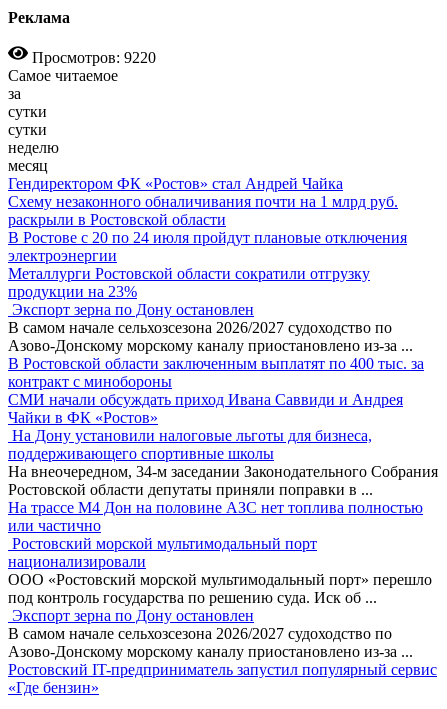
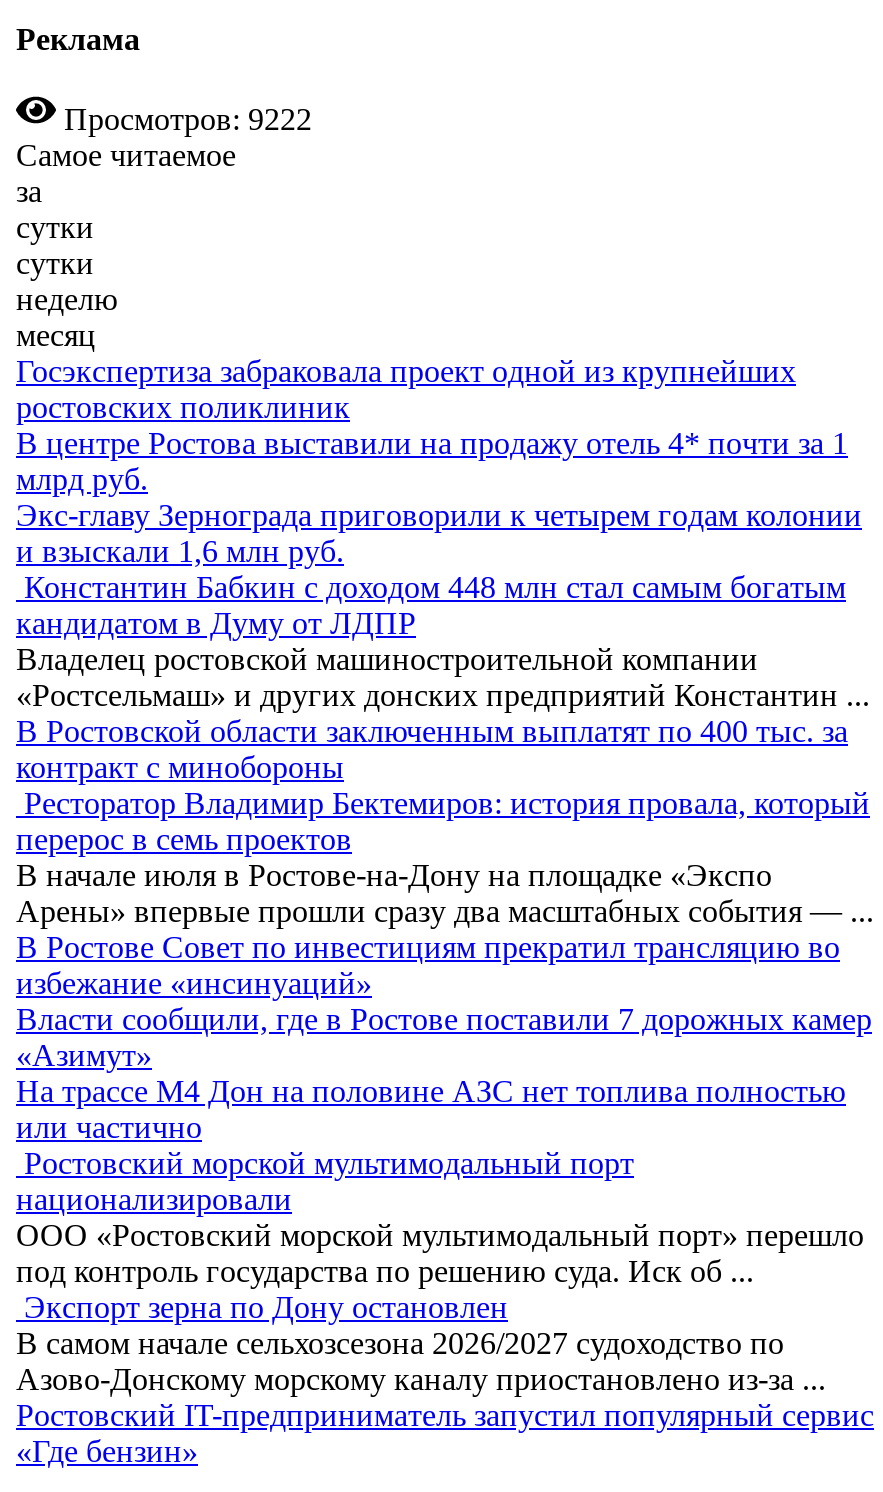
- Просмотров: 9220
+ Просмотров: 9222

- Гендиректором ФК «Ростов» стал Андрей Чайка
- Схему незаконного обналичивания почти на 1 млрд руб.
- раскрыли в Ростовской области
- В Ростове с 20 по 24 июля пройдут плановые отключения
- электроэнергии
- Металлурги Ростовской области сократили отгрузку
- продукции на 23%
- Экспорт зерна по Дону остановлен
- В самом начале сельхозсезона 2026/2027 судоходство по
- Азово-Донскому морскому каналу приостановлено из-за...
+ Госэкспертиза забраковала проект одной из крупнейших
+ ростовских поликлиник
+ В центре Ростова выставили на продажу отель 4* почти за 1
+ млрд руб.
+ Экс-главу Зернограда приговорили к четырем годам колонии
+ и взыскали 1,6 млн руб.
+ Константин Бабкин с доходом 448 млн стал самым богатым
+ кандидатом в Думу от ЛДПР
+ Владелец ростовской машиностроительной компании
+ «Ростсельмаш» и других донских предприятий Константин...

- СМИ начали обсуждать приход Ивана Саввиди и Андрея
- Чайки в ФК «Ростов»
- На Дону установили налоговые льготы для бизнеса,
- поддерживающего спортивные школы
- На внеочередном, 34-м заседании Законодательного Собрания
- Ростовской области депутаты приняли поправки в...
+ Ресторатор Владимир Бектемиров: история провала, который
+ перерос в семь проектов
+ В начале июля в Ростове-на-Дону на площадке «Экспо
+ Арены» впервые прошли сразу два масштабных события —...
+ В Ростове Совет по инвестициям прекратил трансляцию во
+ избежание «инсинуаций»
+ Власти сообщили, где в Ростове поставили 7 дорожных камер
+ «Азимут»
